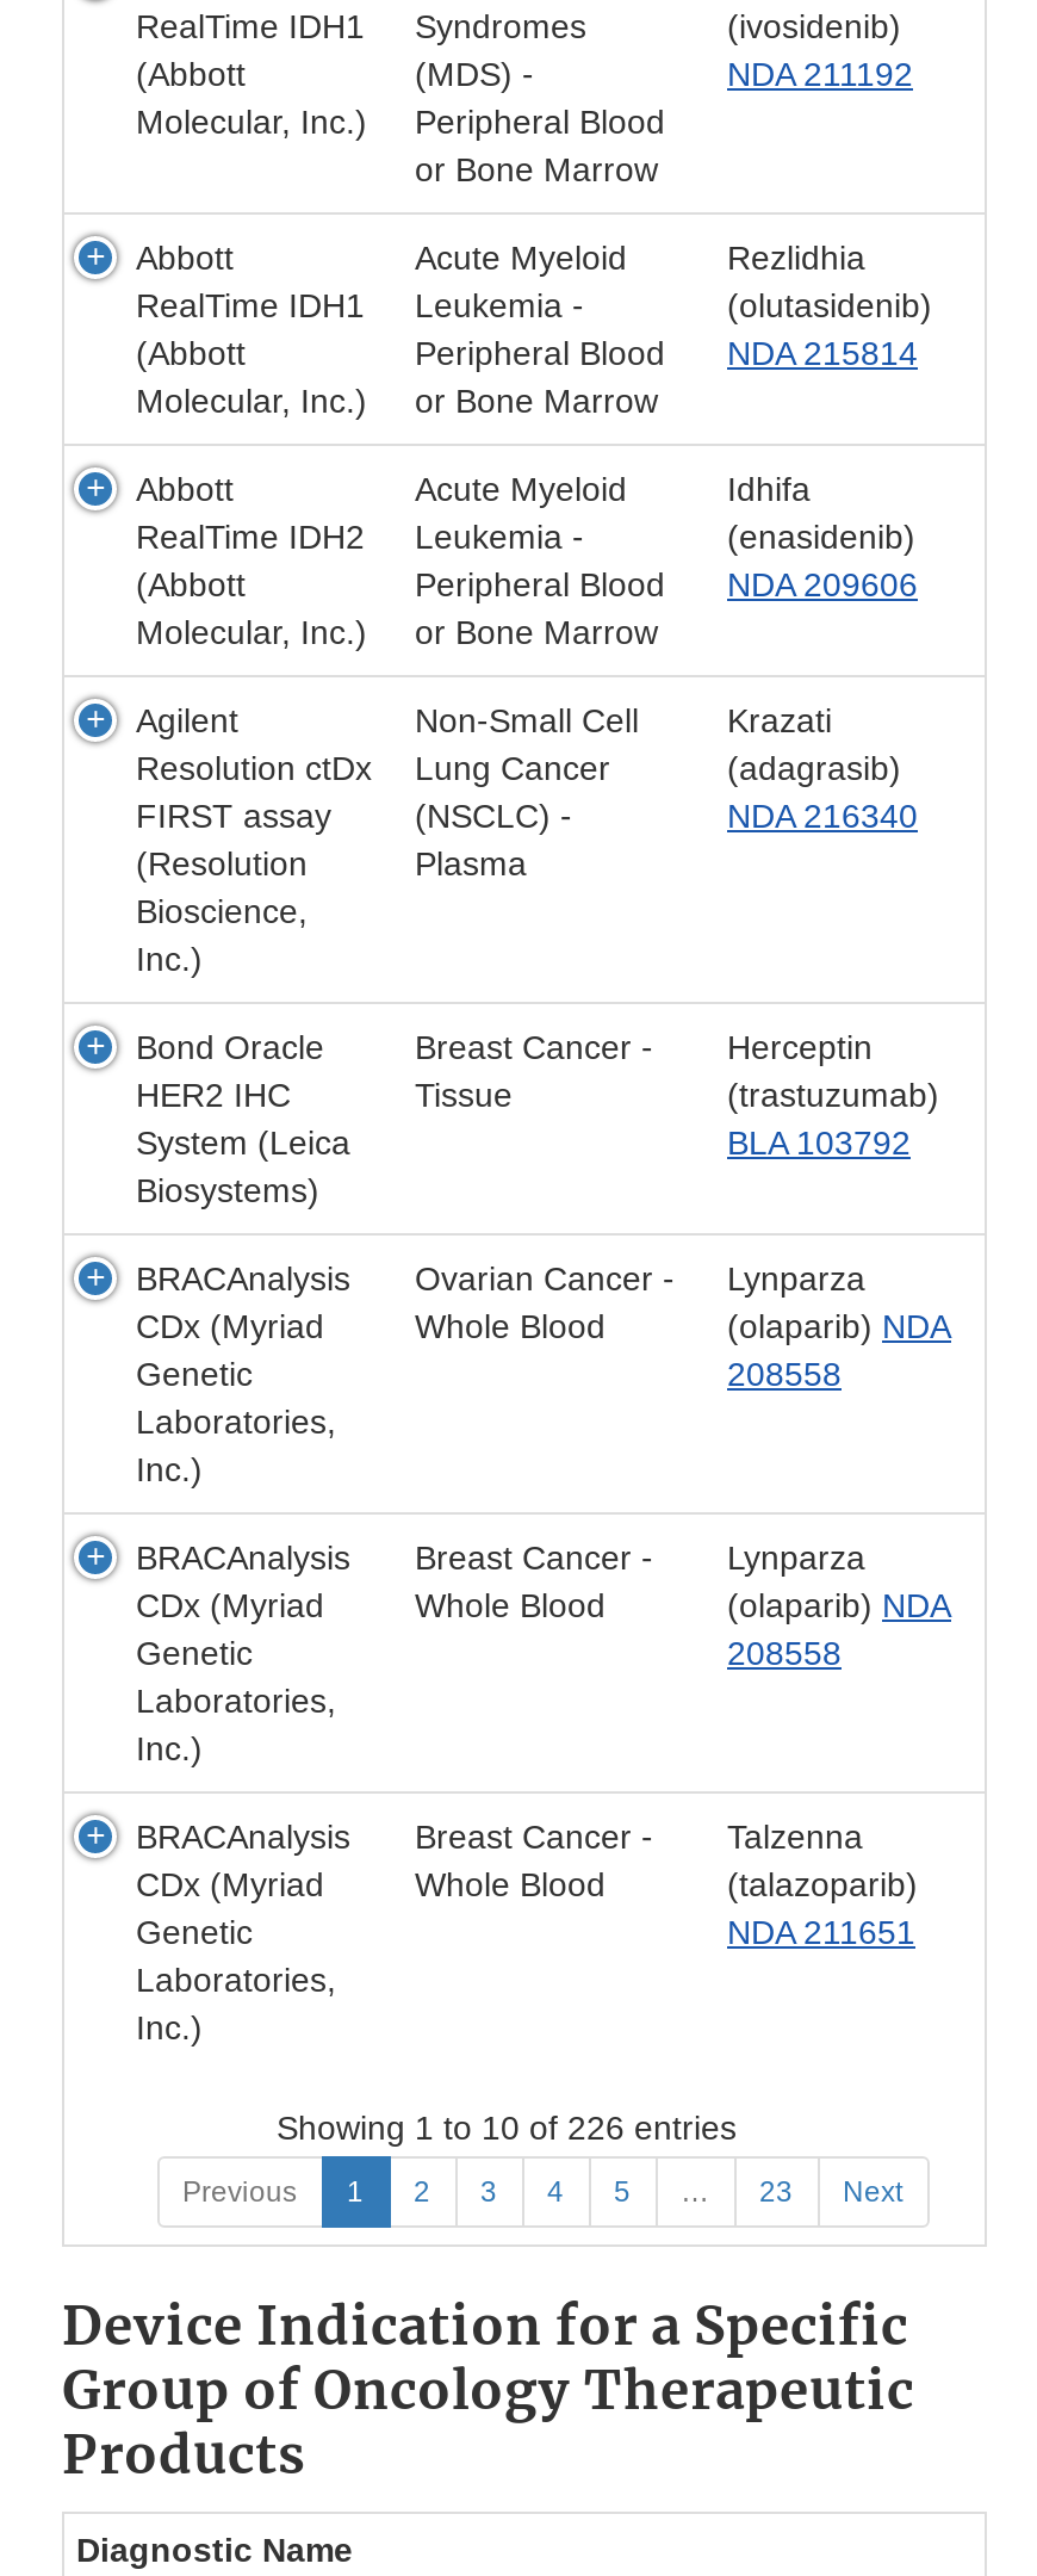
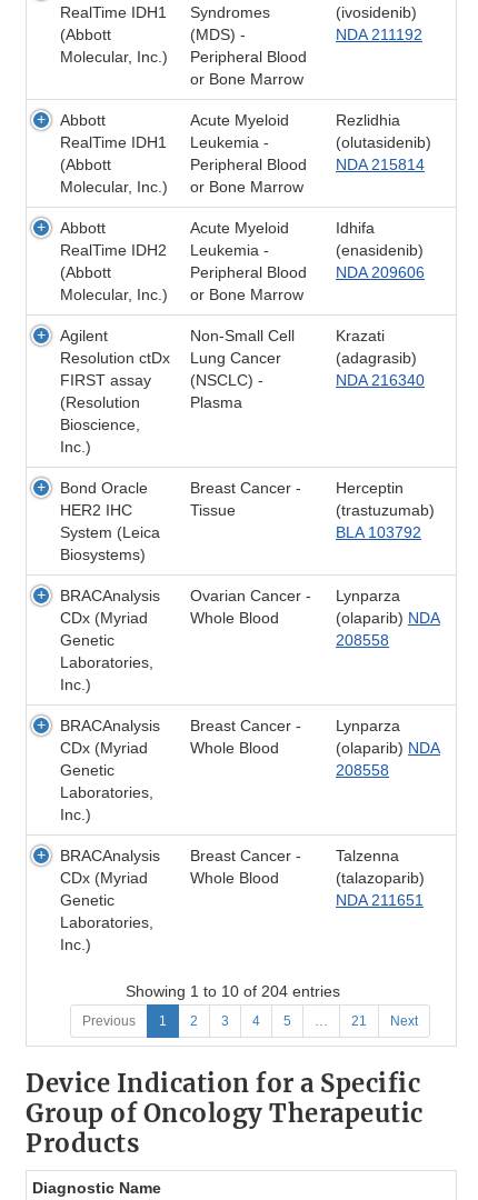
- Showing 1 to 10 of 226 entries
+ Showing 1 to 10 of 204 entries

- 23
+ 21
